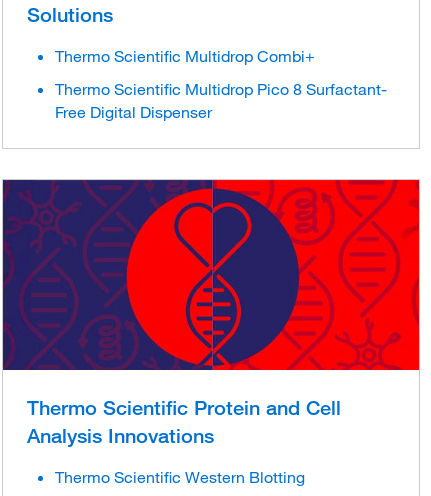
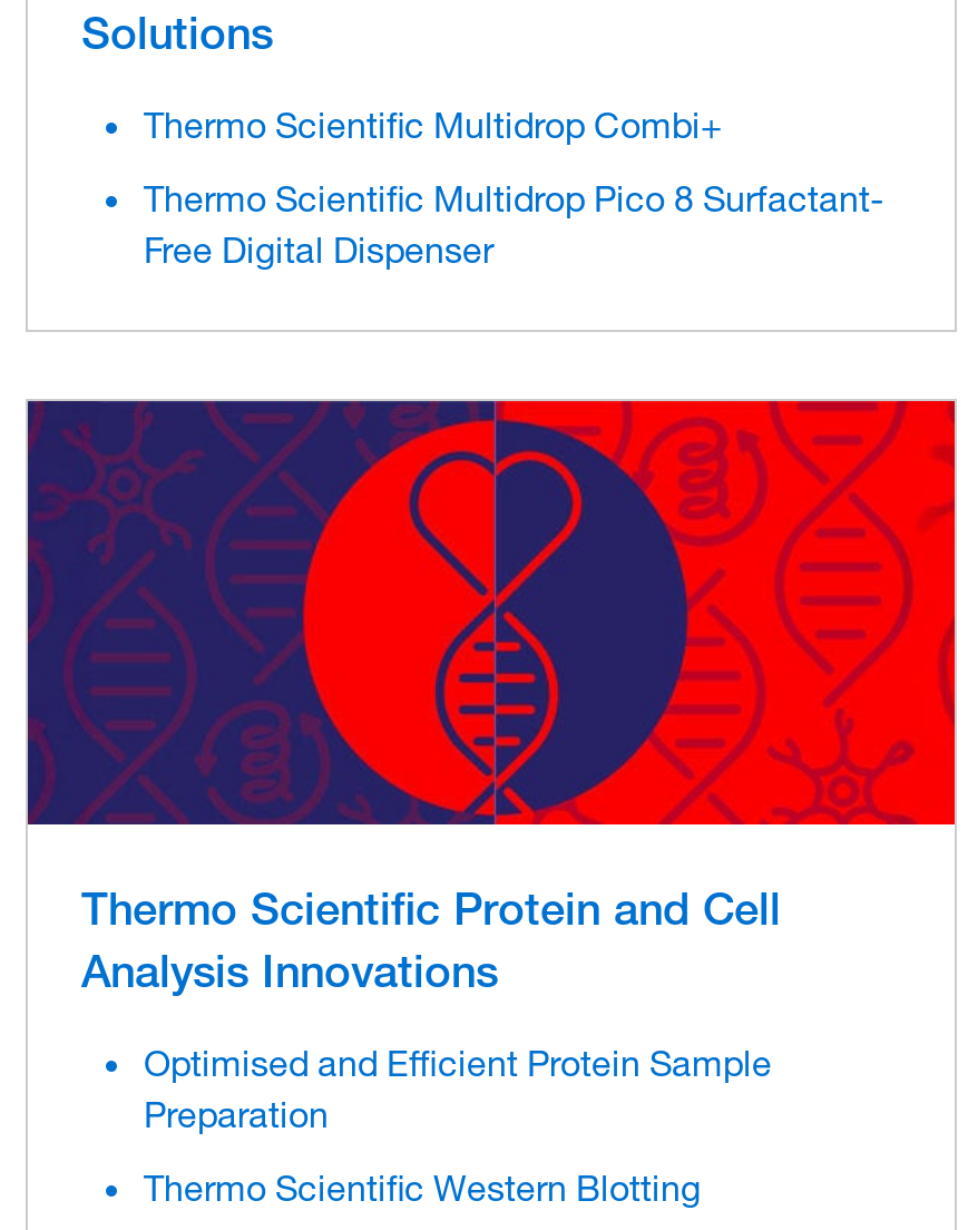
+ Optimised and Efficient Protein Sample
+ Preparation
